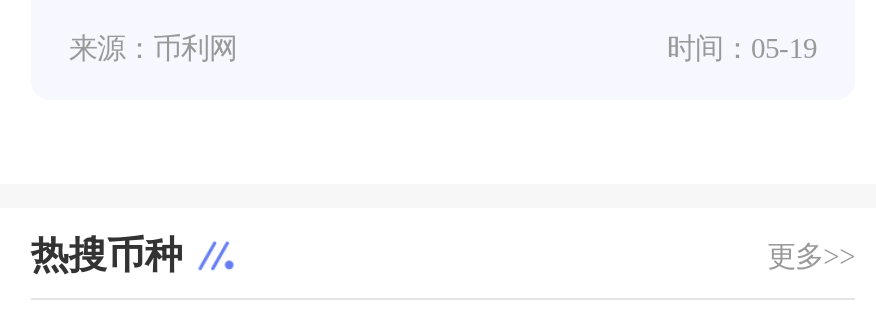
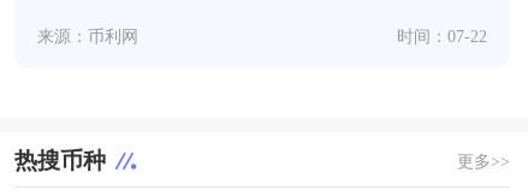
- 时间：05-19
+ 时间：07-22
